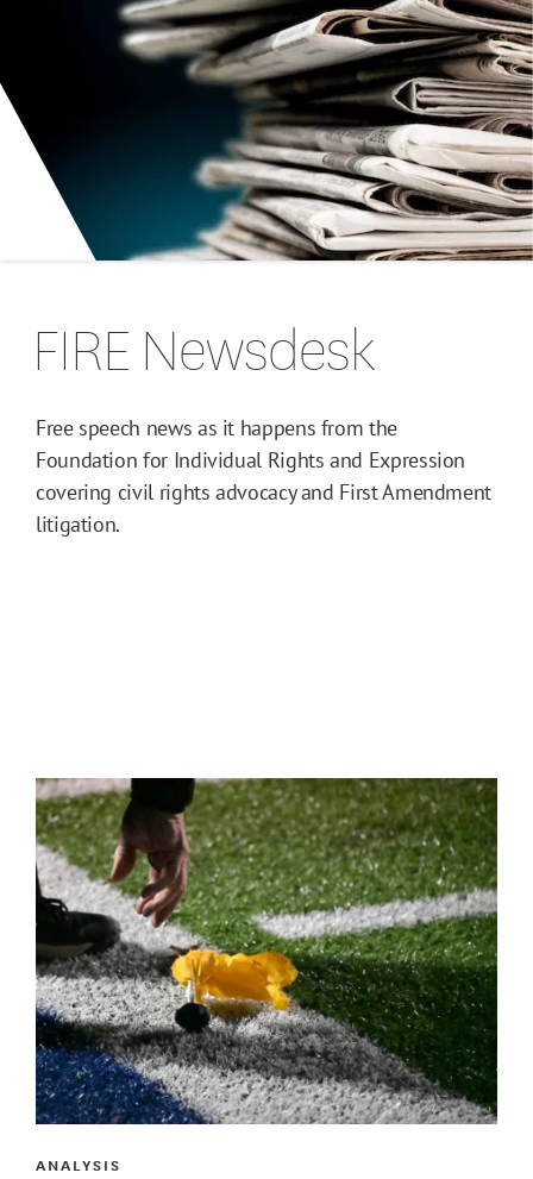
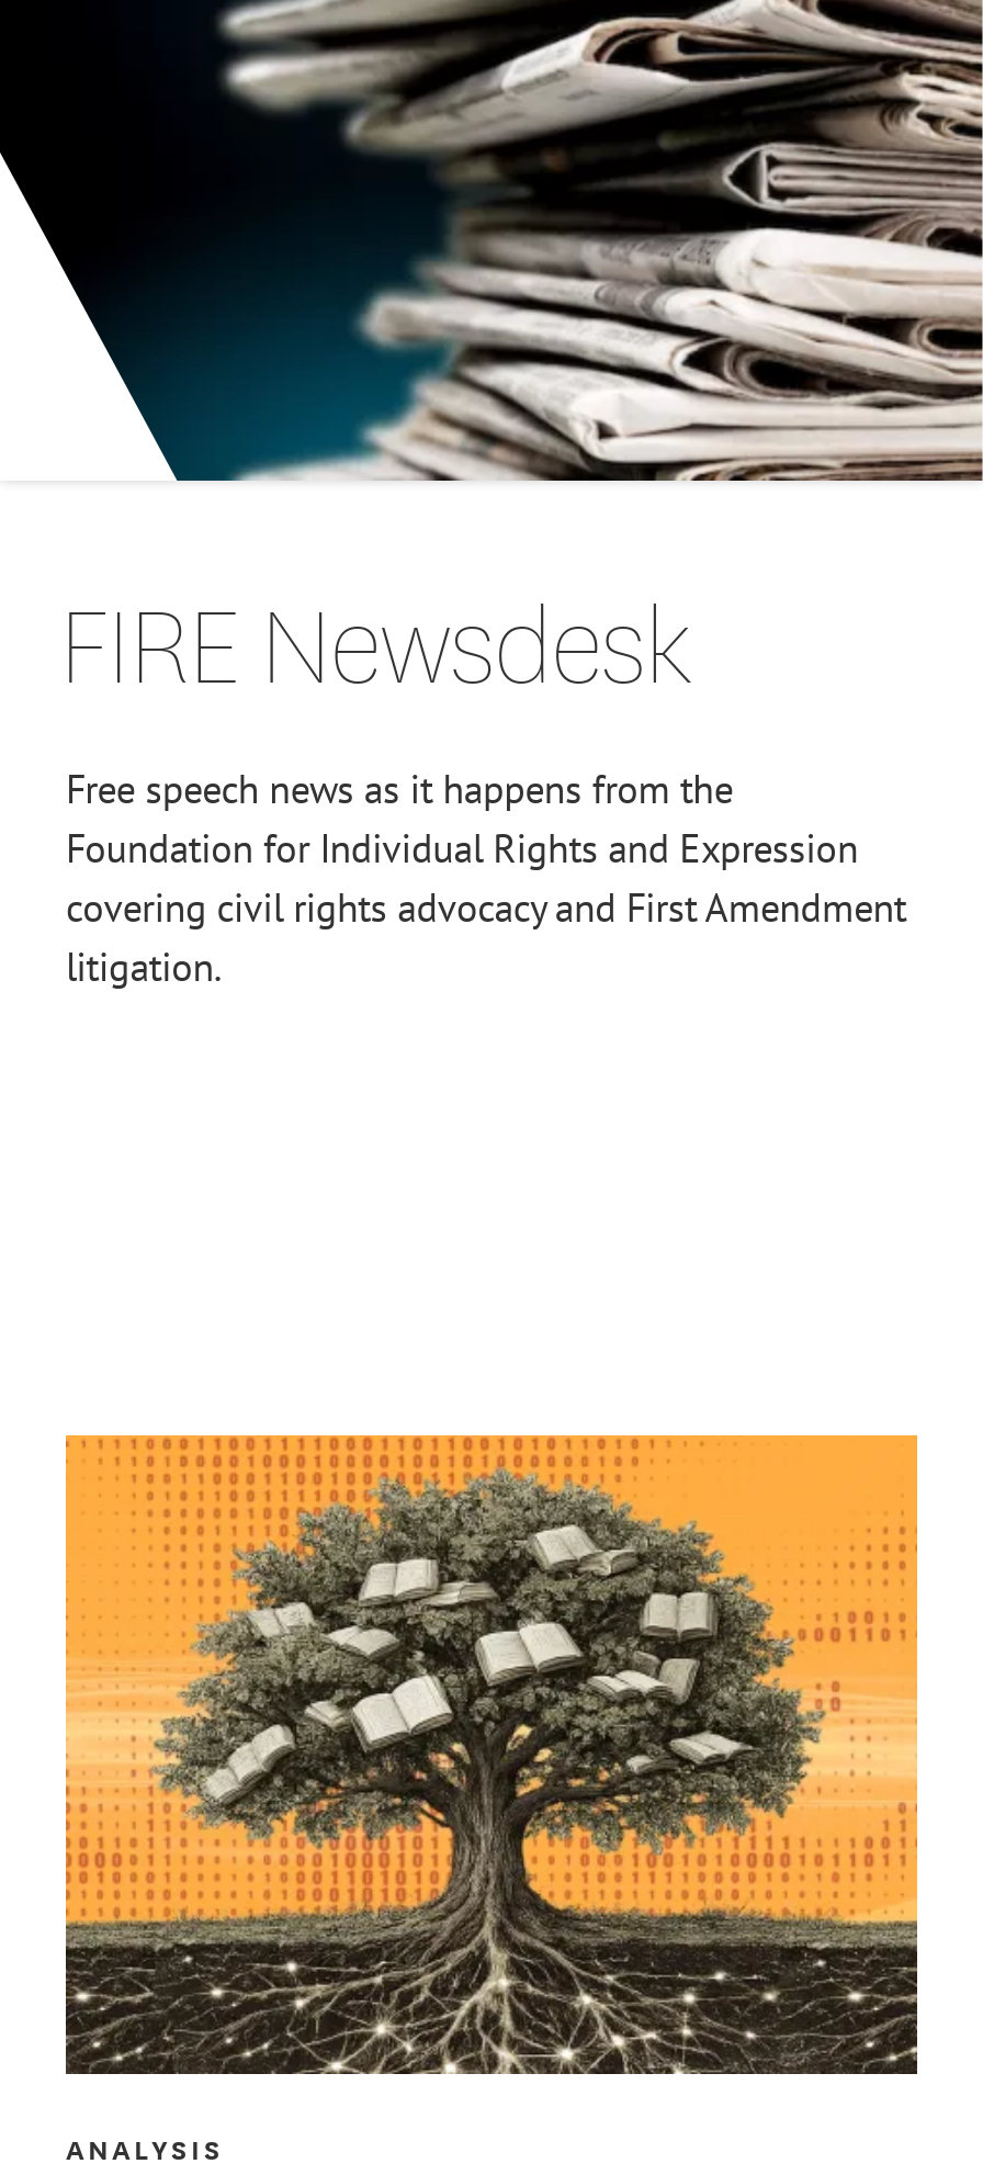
- [image]
+ [image]
